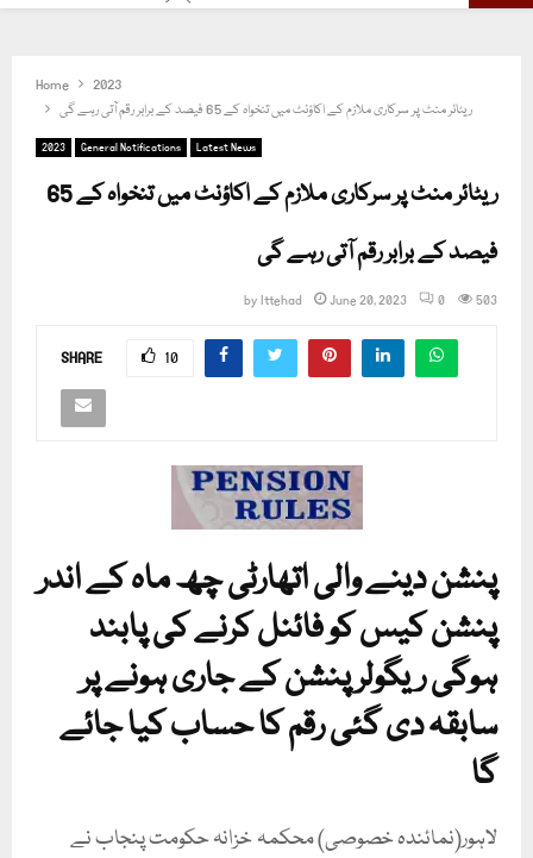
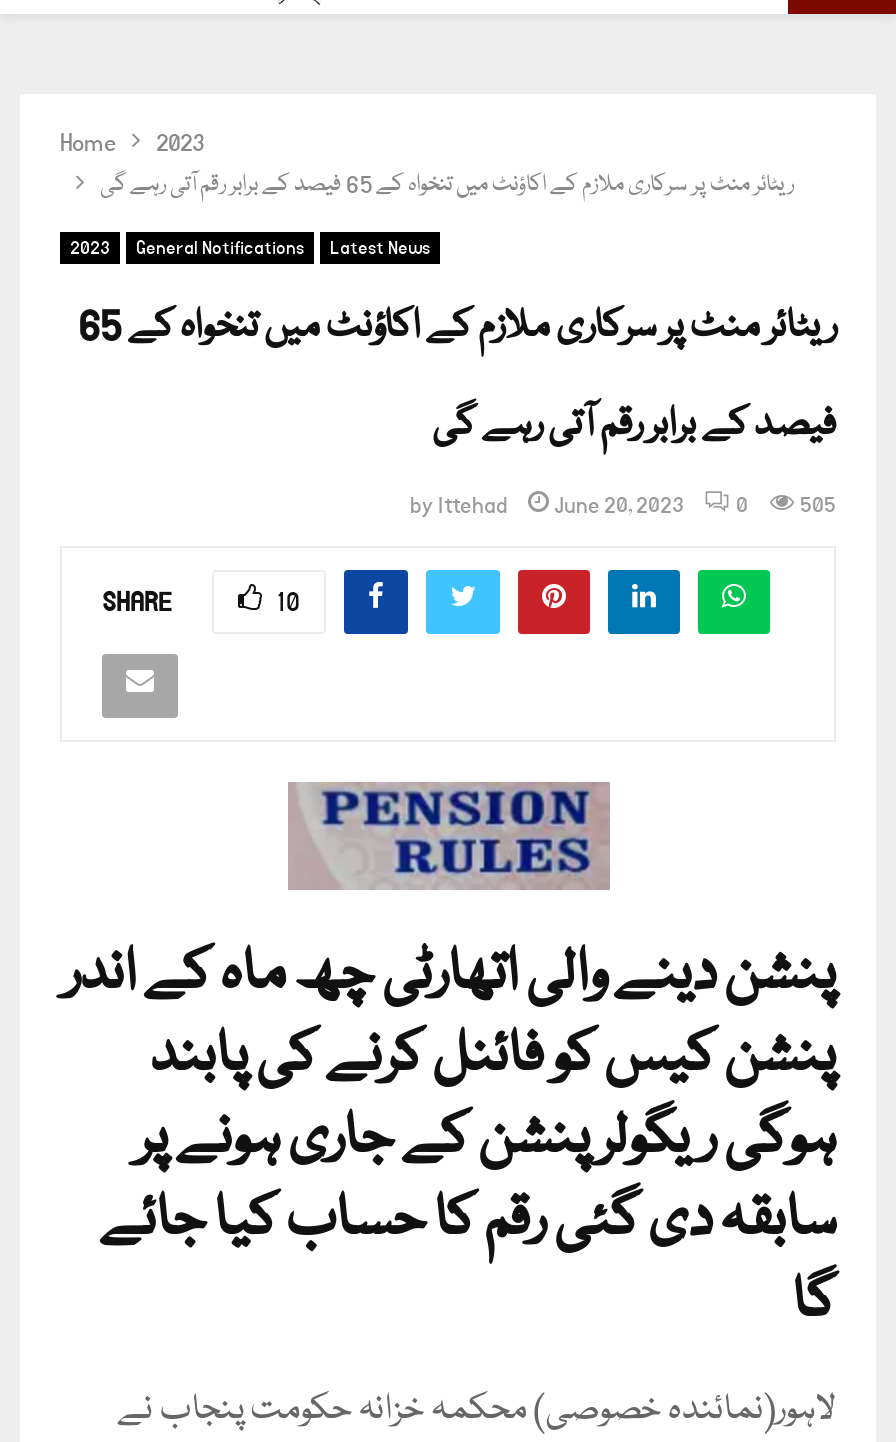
- by Ittehad June 20, 2023 0 503
+ by Ittehad June 20, 2023 0 505
